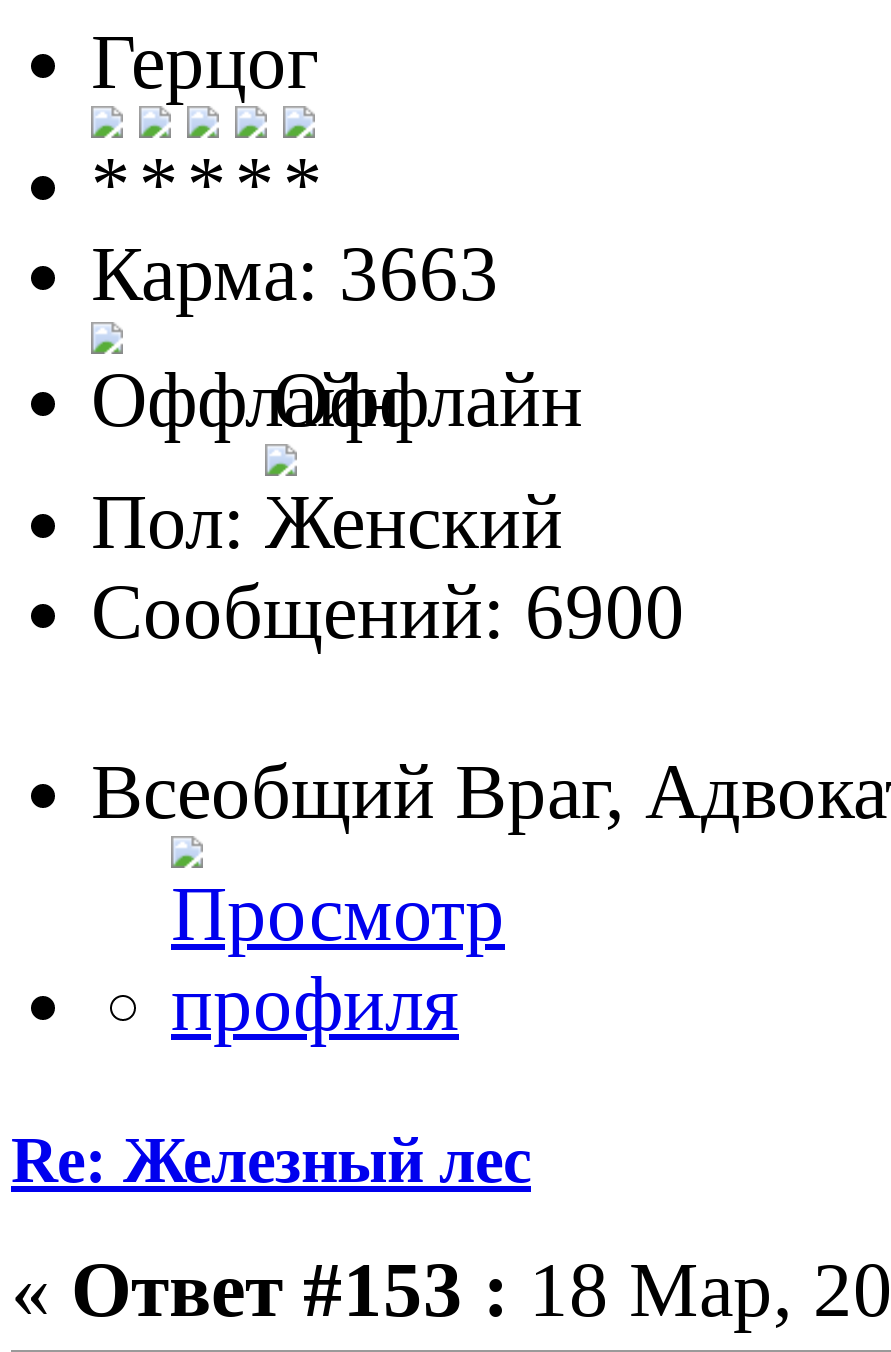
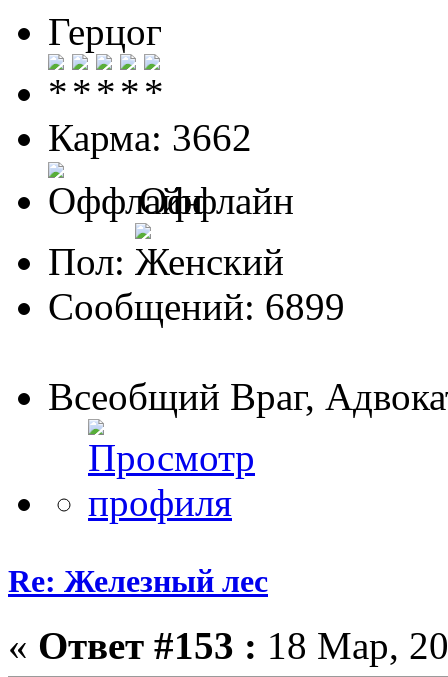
- Карма: 3663
+ Карма: 3662

- Сообщений: 6900
+ Сообщений: 6899
